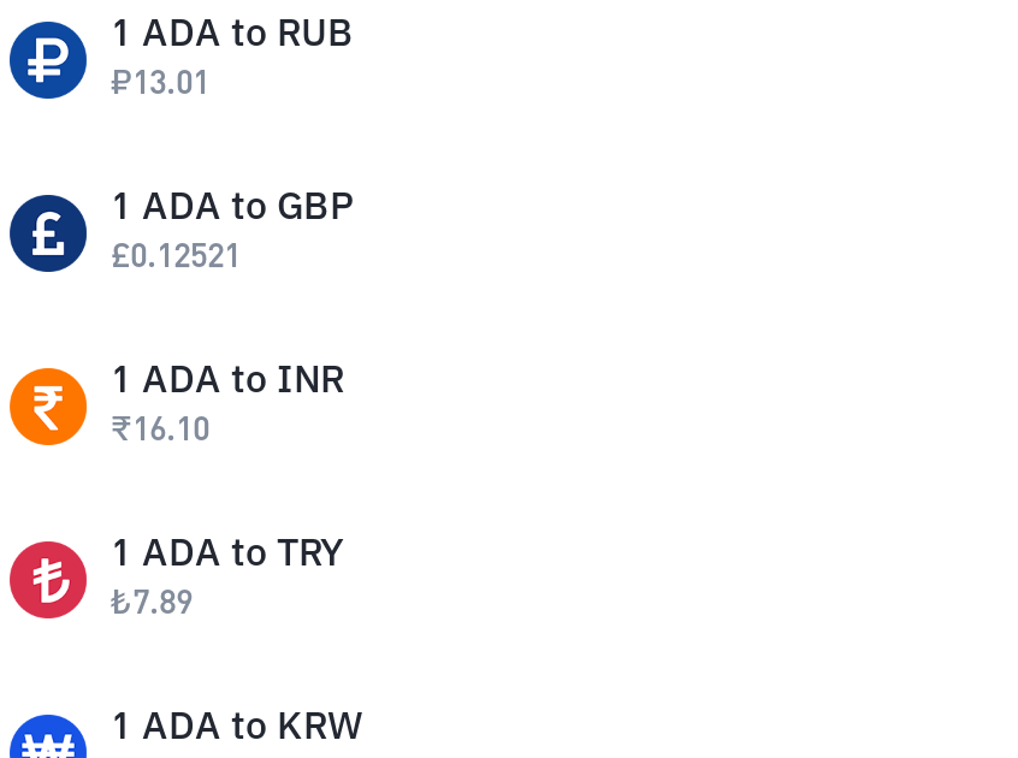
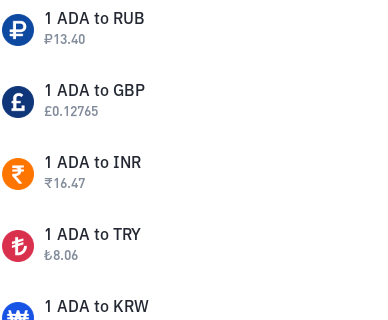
- ₽13.01
+ ₽13.40

- £0.12521
+ £0.12765

- ₹16.10
+ ₹16.47

- ₺7.89
+ ₺8.06
